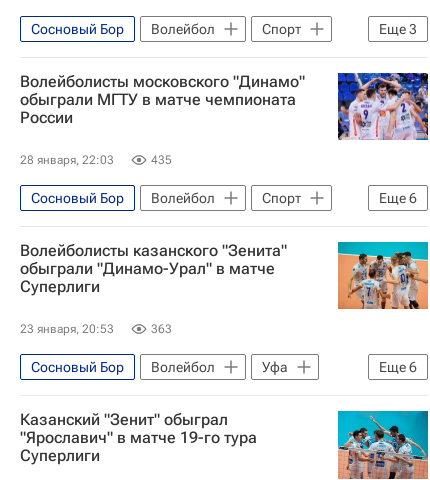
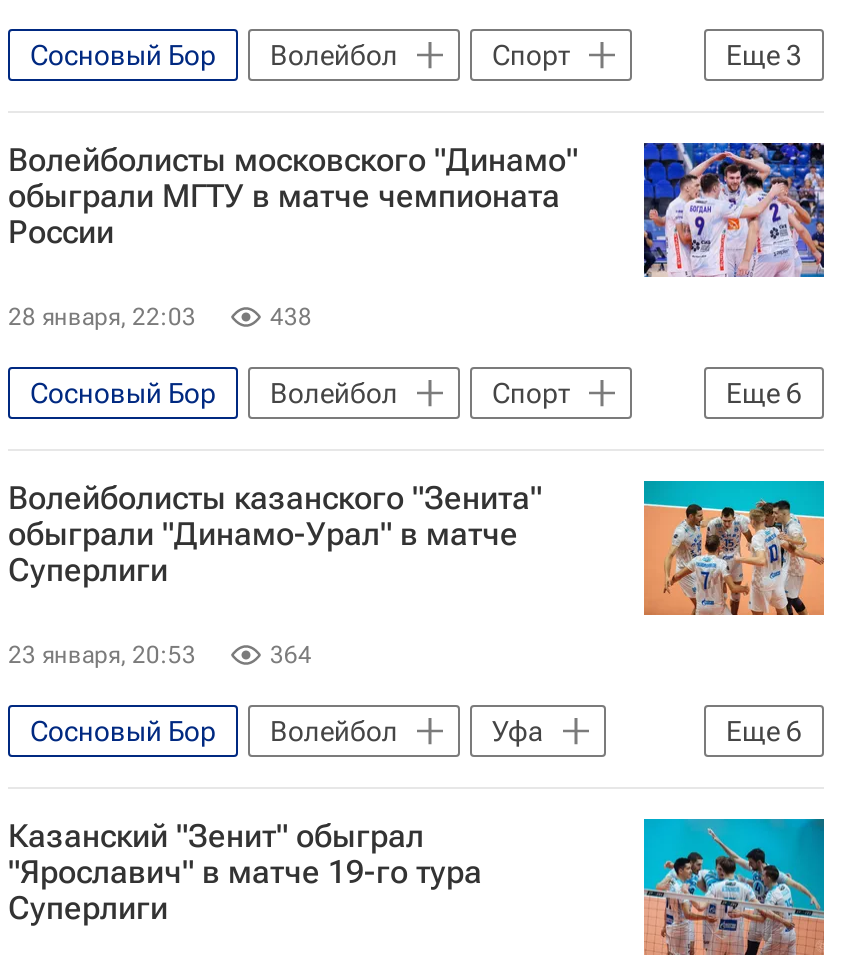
- 435
+ 438

- 363
+ 364
